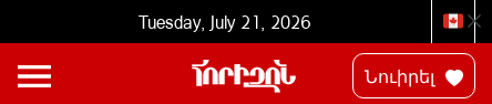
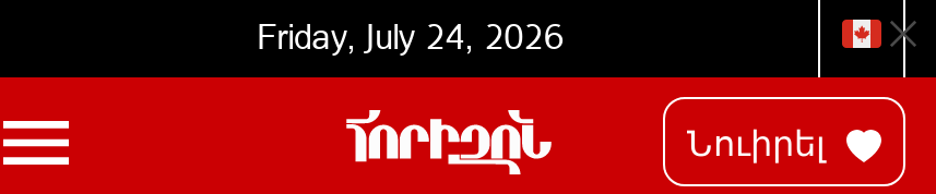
- Tuesday, July 21, 2026
+ Friday, July 24, 2026
